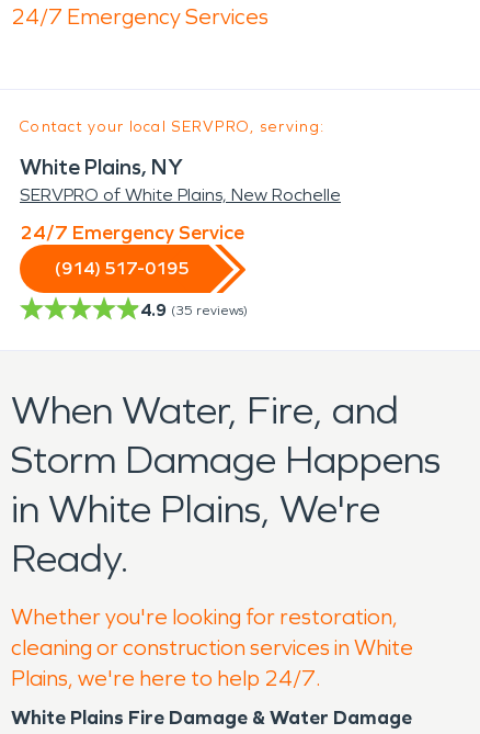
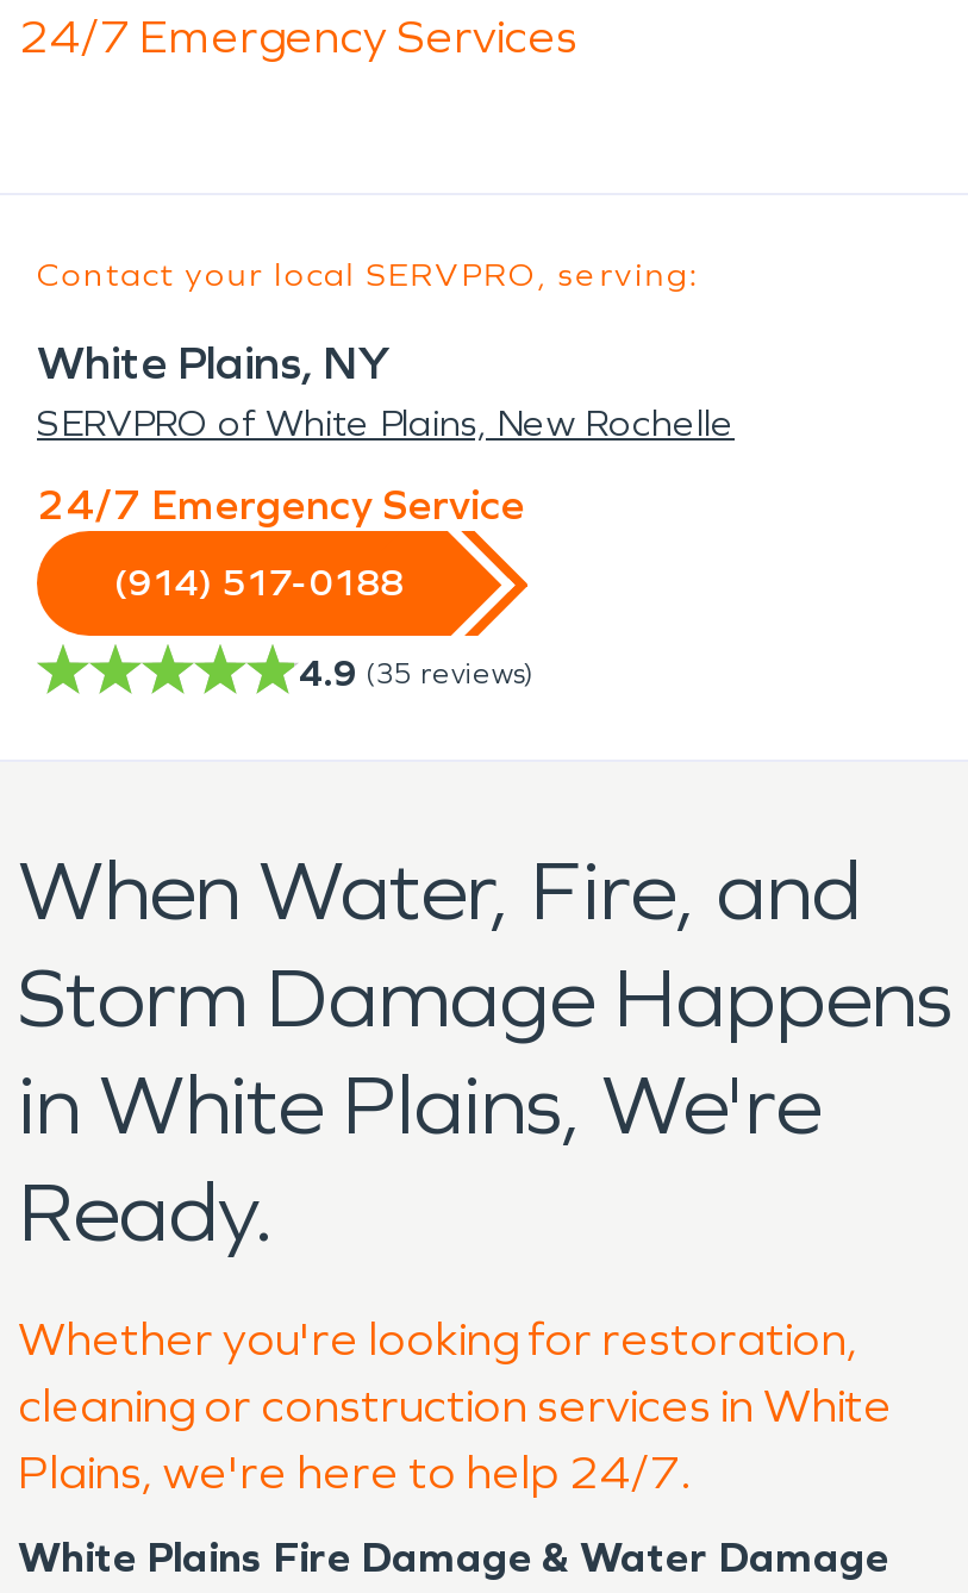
- (914) 517-0195
+ (914) 517-0188
